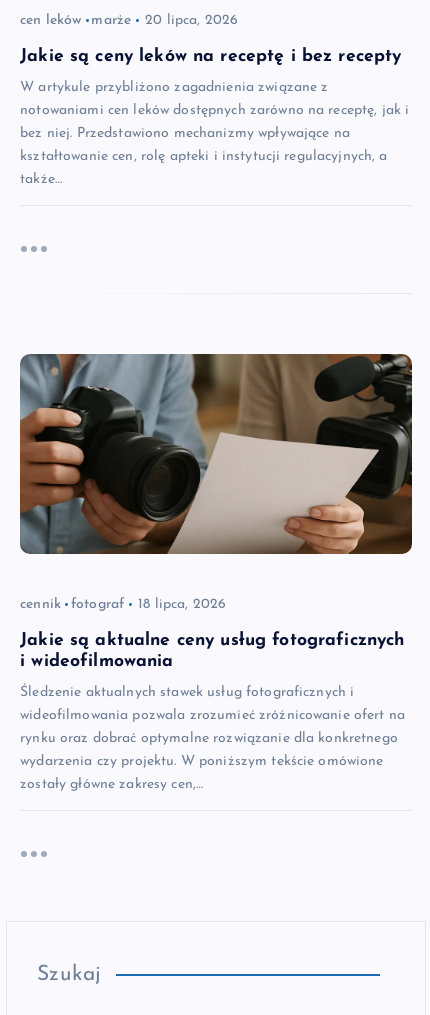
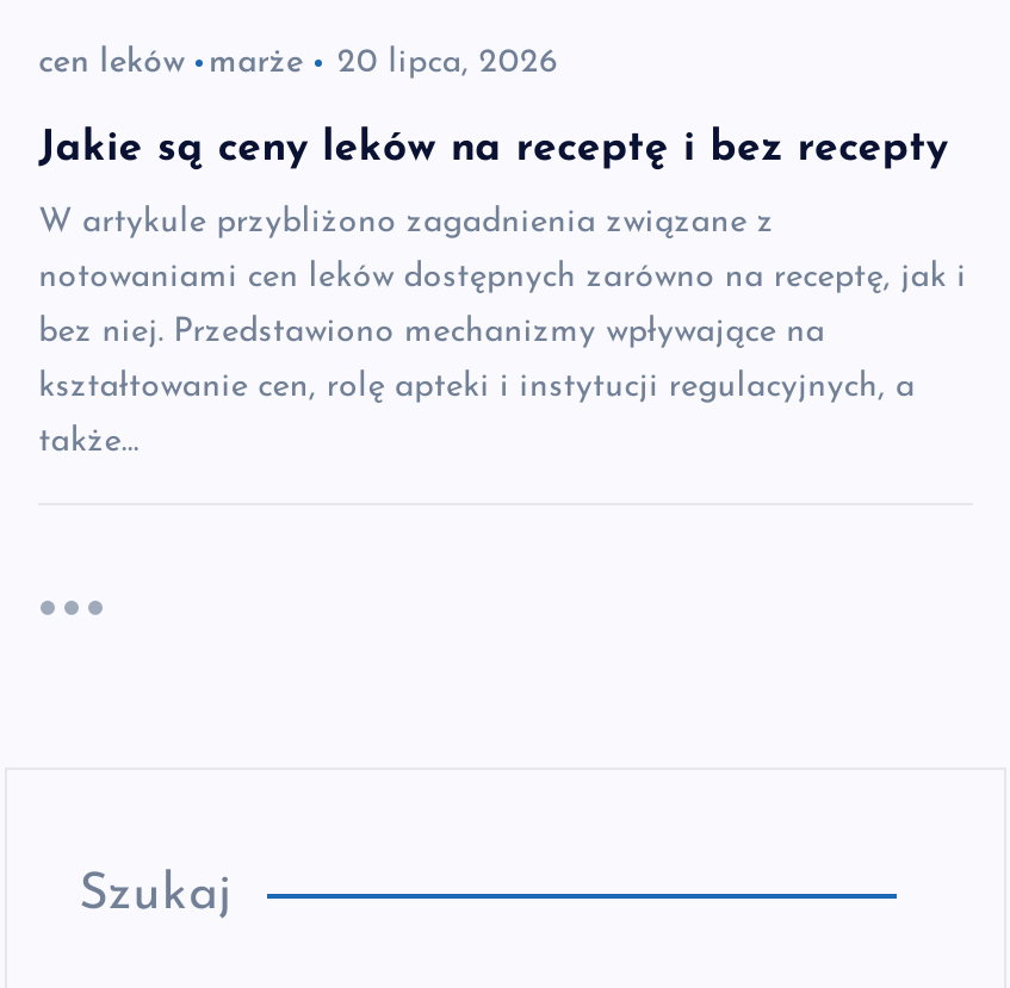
- [image]

- cennik
- fotograf
- 18 lipca, 2026
- Jakie są aktualne ceny usług fotograficznych
- i wideofilmowania
- Śledzenie aktualnych stawek usług fotograficznych i
- wideofilmowania pozwala zrozumieć zróżnicowanie ofert na
- rynku oraz dobrać optymalne rozwiązanie dla konkretnego
- wydarzenia czy projektu. W poniższym tekście omówione
- zostały główne zakresy cen,…
